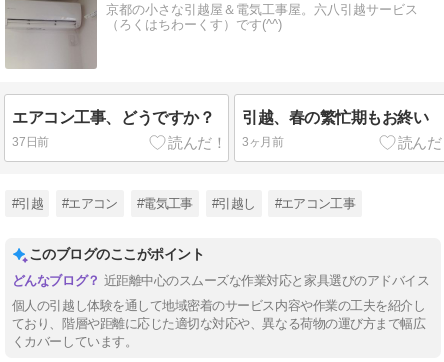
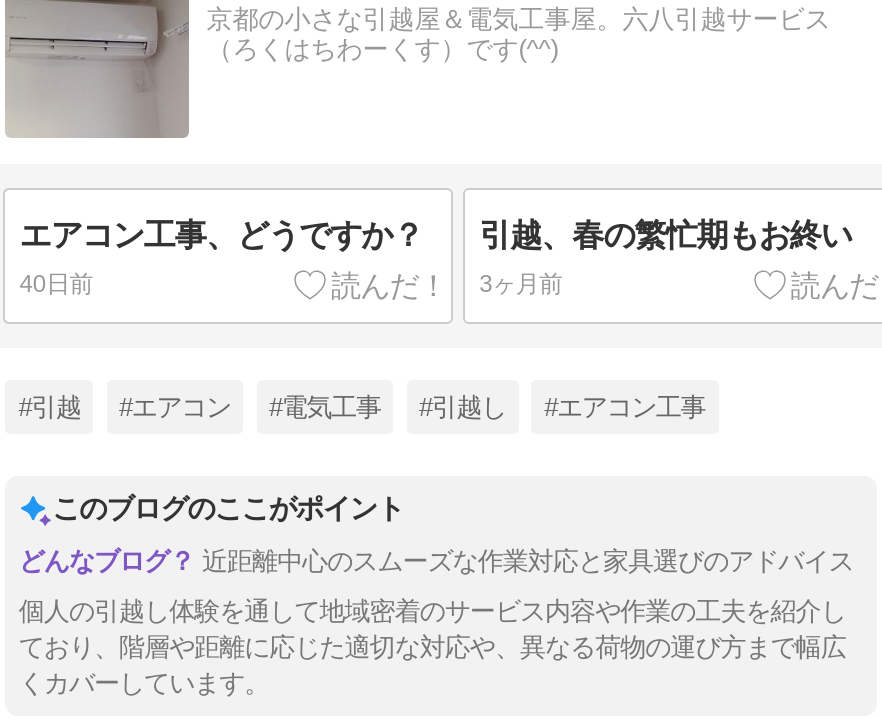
- 37日前
+ 40日前
